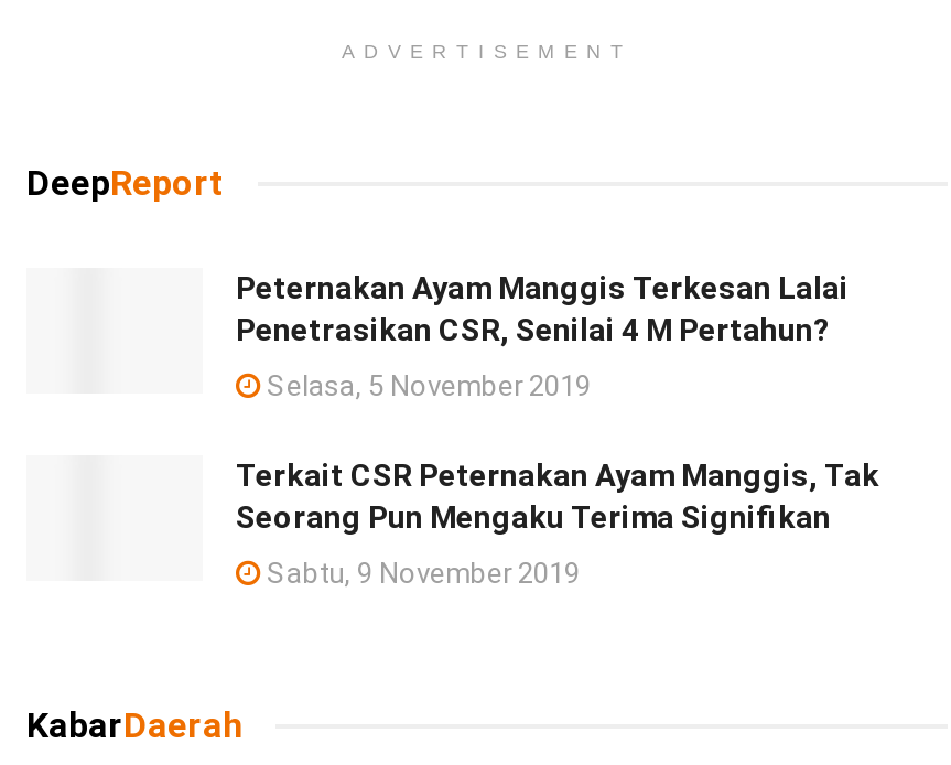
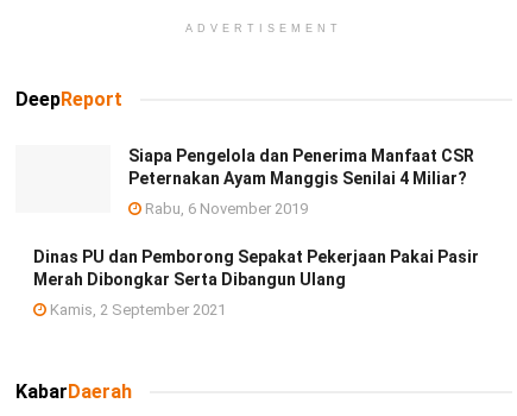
- Peternakan Ayam Manggis Terkesan Lalai
- Penetrasikan CSR, Senilai 4 M Pertahun?
+ Siapa Pengelola dan Penerima Manfaat CSR
+ Peternakan Ayam Manggis Senilai 4 Miliar?

- Selasa, 5 November 2019
+ Rabu, 6 November 2019

- Terkait CSR Peternakan Ayam Manggis, Tak
- Seorang Pun Mengaku Terima Signifikan
+ Dinas PU dan Pemborong Sepakat Pekerjaan Pakai Pasir
+ Merah Dibongkar Serta Dibangun Ulang

- Sabtu, 9 November 2019
+ Kamis, 2 September 2021
